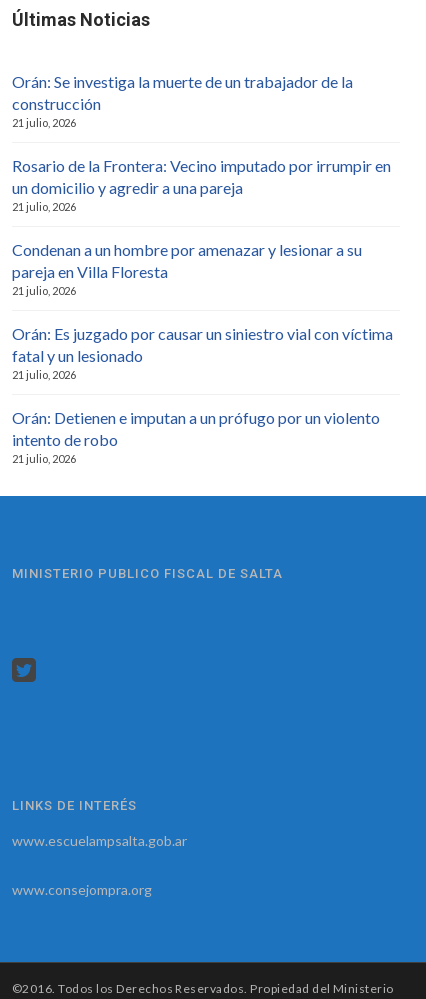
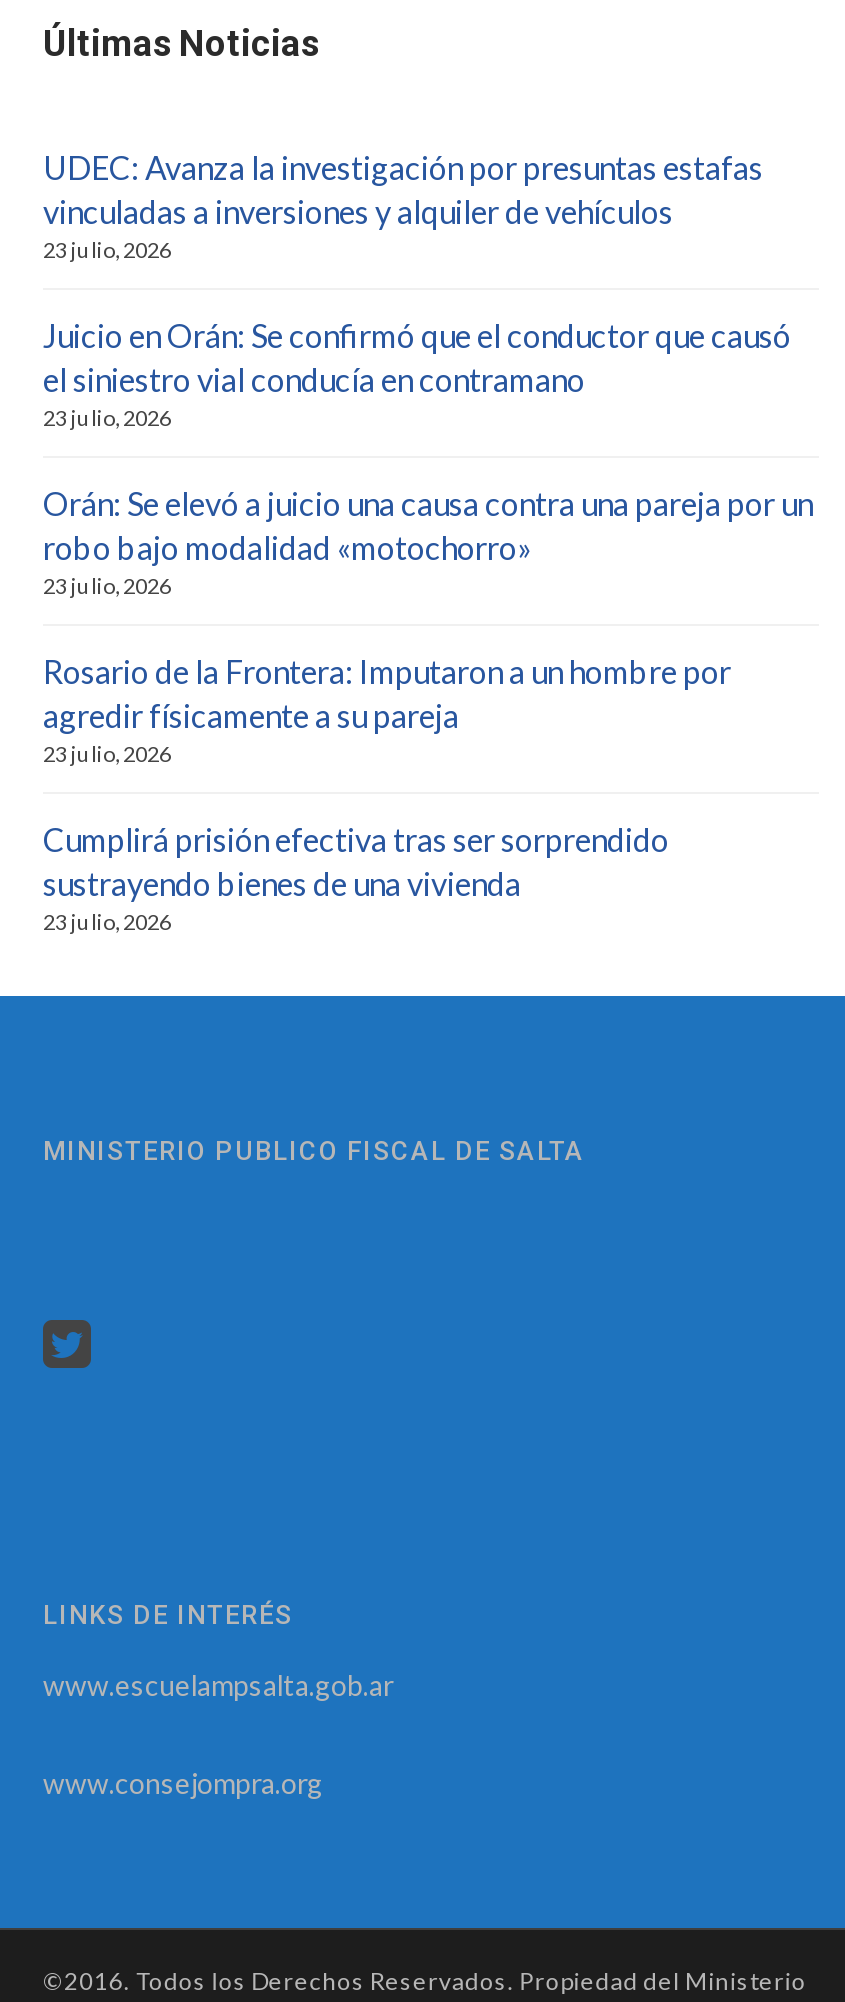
- Orán: Se investiga la muerte de un trabajador de la
- construcción
- 21 julio, 2026
+ UDEC: Avanza la investigación por presuntas estafas
+ vinculadas a inversiones y alquiler de vehículos
+ 23 julio, 2026

- Rosario de la Frontera: Vecino imputado por irrumpir en
- un domicilio y agredir a una pareja
- 21 julio, 2026
+ Juicio en Orán: Se confirmó que el conductor que causó
+ el siniestro vial conducía en contramano
+ 23 julio, 2026

- Condenan a un hombre por amenazar y lesionar a su
- pareja en Villa Floresta
- 21 julio, 2026
+ Orán: Se elevó a juicio una causa contra una pareja por un
+ robo bajo modalidad «motochorro»
+ 23 julio, 2026

- Orán: Es juzgado por causar un siniestro vial con víctima
- fatal y un lesionado
- 21 julio, 2026
+ Rosario de la Frontera: Imputaron a un hombre por
+ agredir físicamente a su pareja
+ 23 julio, 2026

- Orán: Detienen e imputan a un prófugo por un violento
- intento de robo
- 21 julio, 2026
+ Cumplirá prisión efectiva tras ser sorprendido
+ sustrayendo bienes de una vivienda
+ 23 julio, 2026
